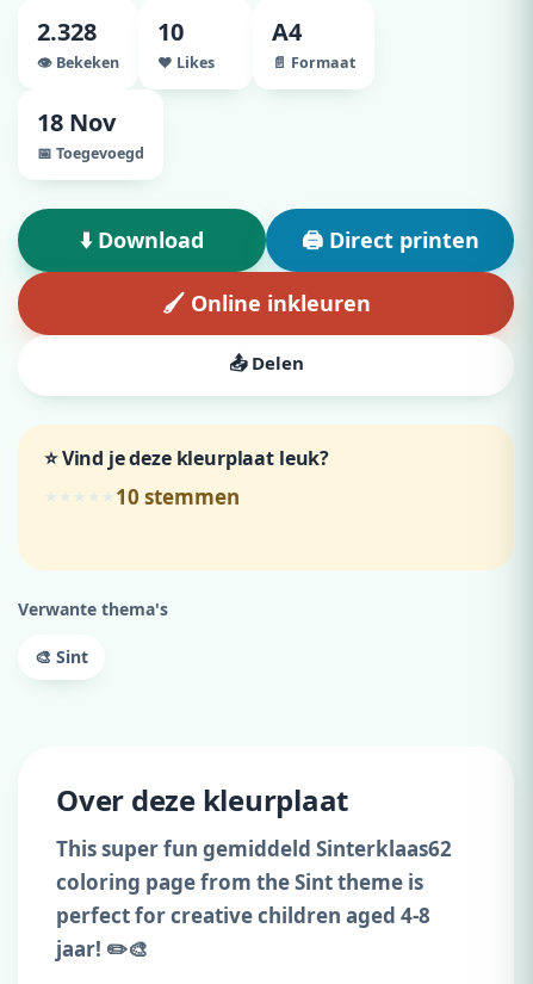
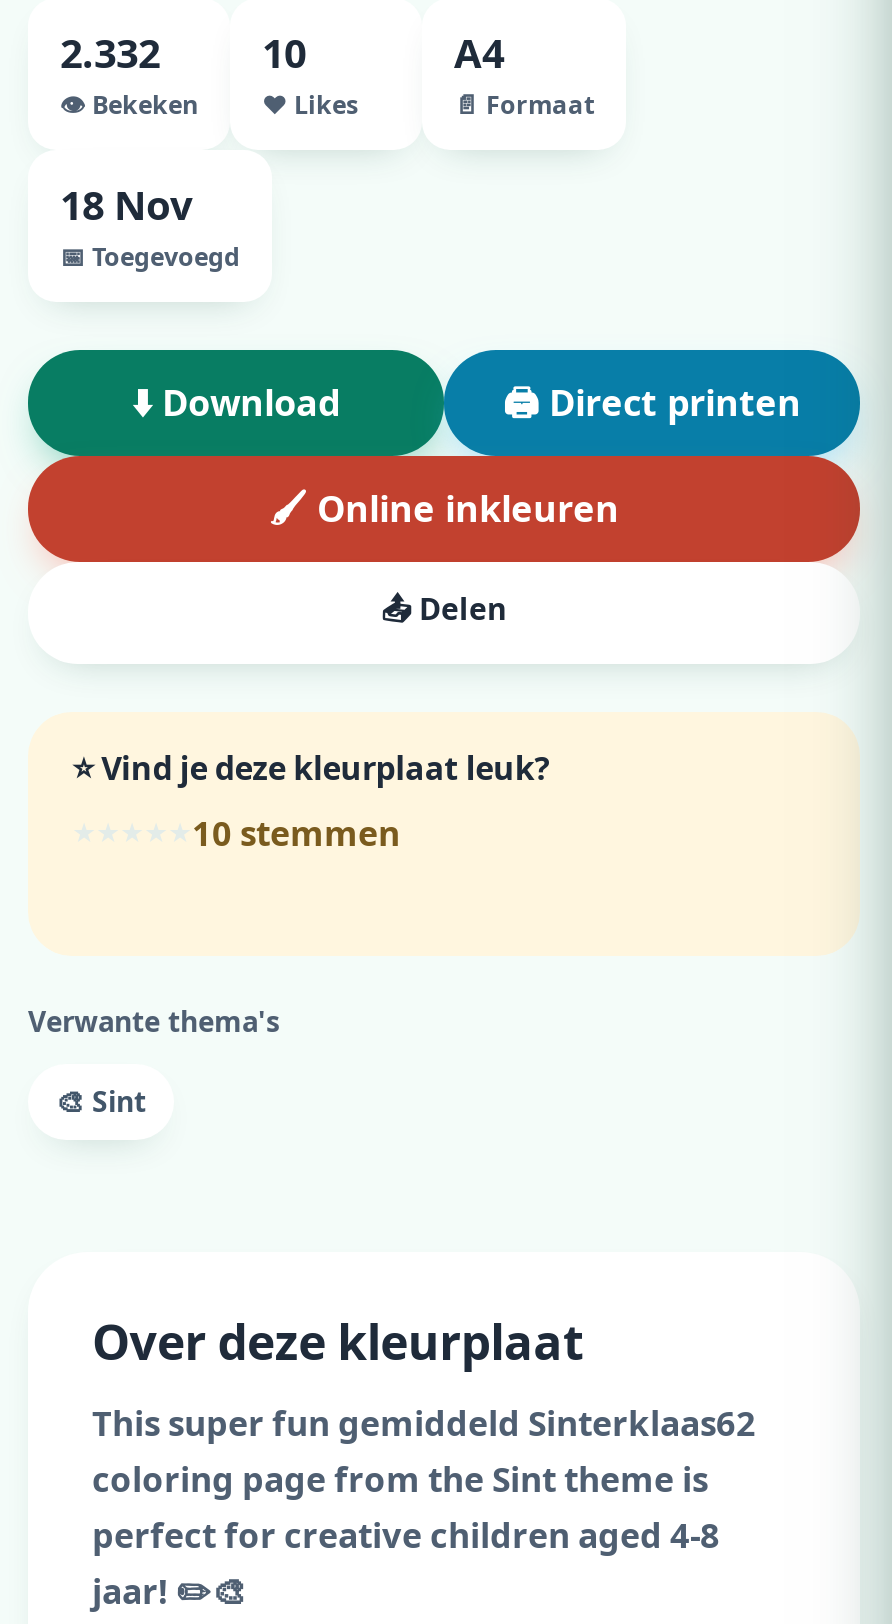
- 2.328 10
+ 2.332 10
